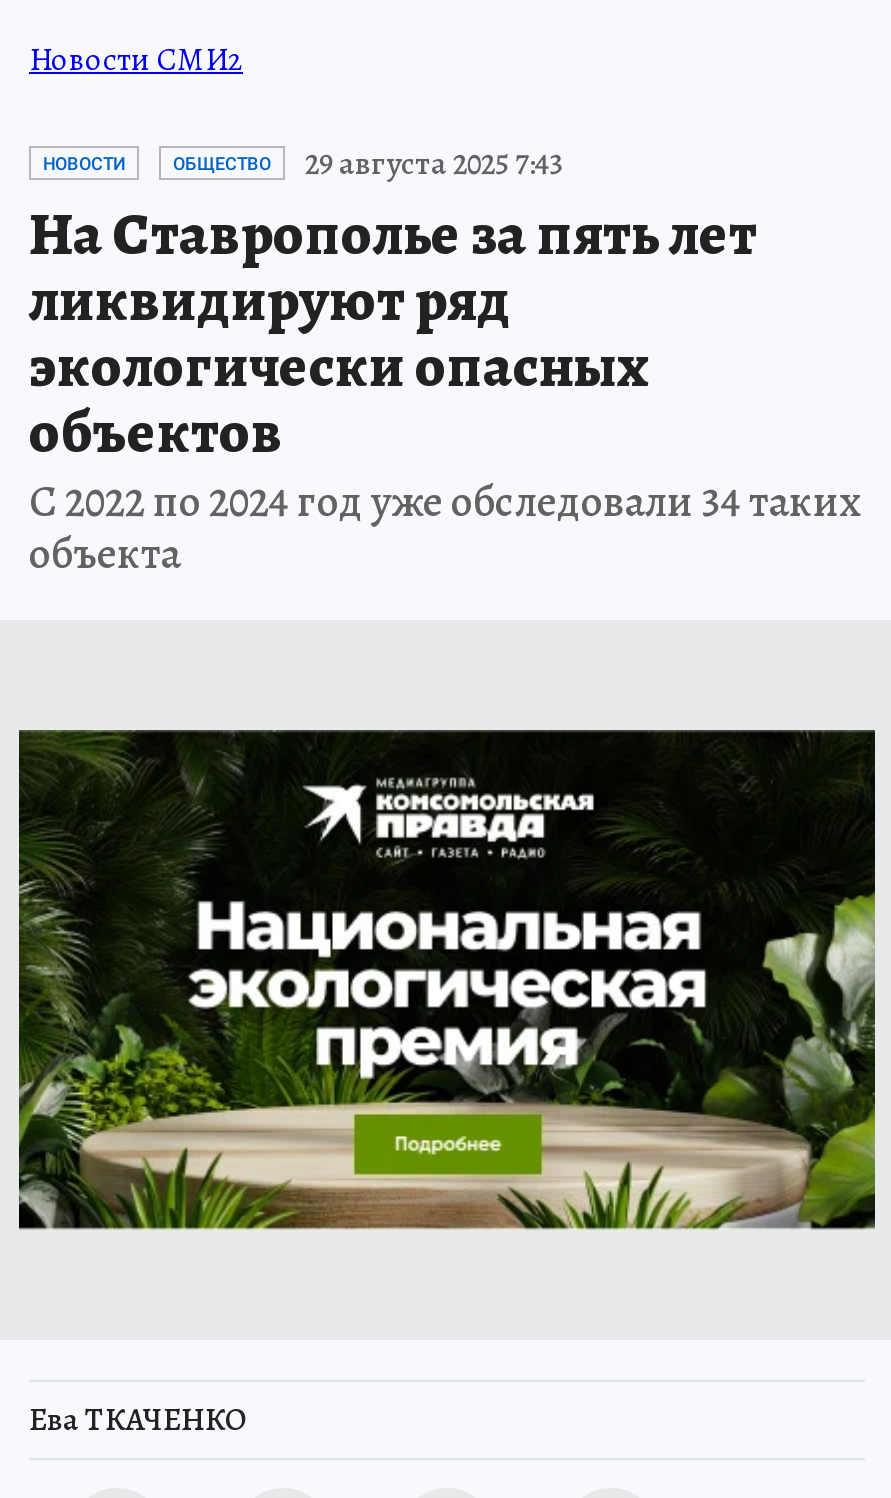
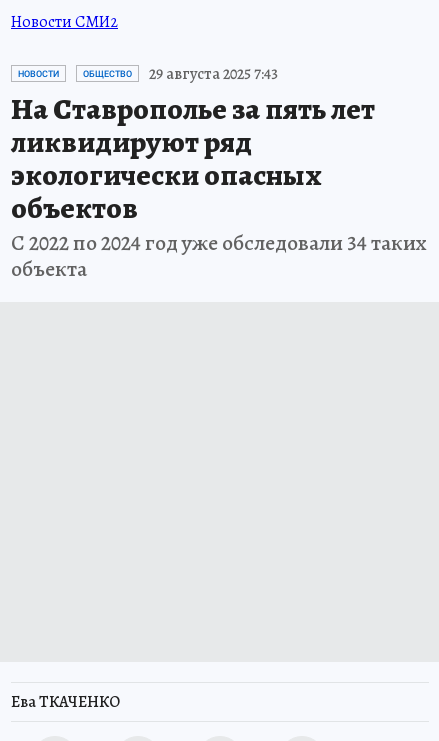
- [image]
